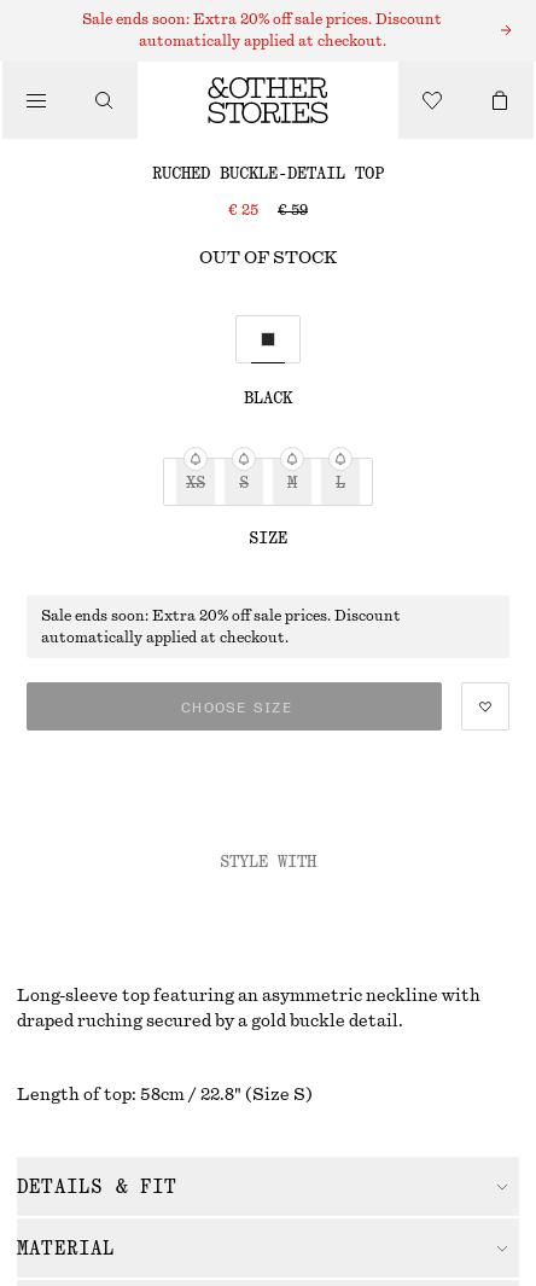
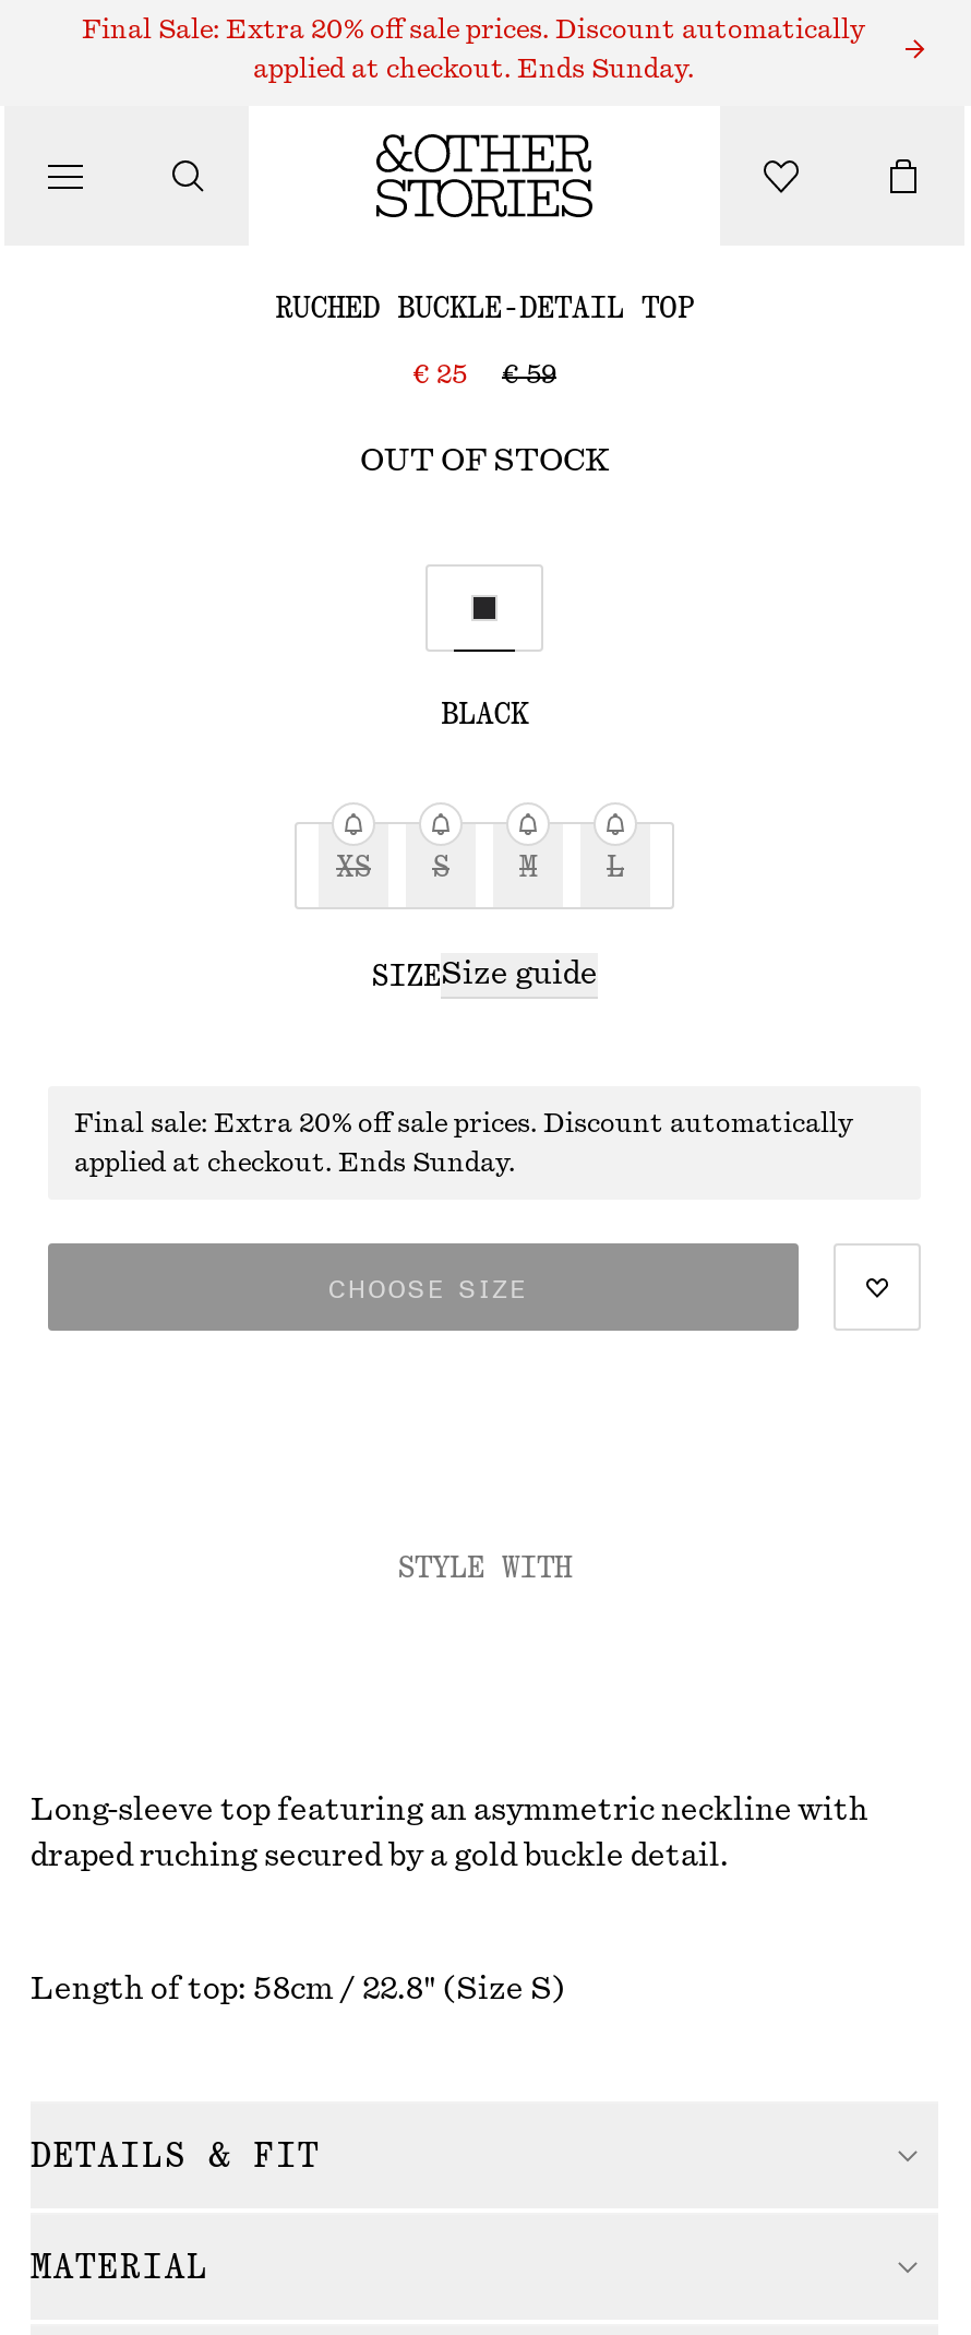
- Sale ends soon: Extra 20% off sale prices. Discount
+ Final Sale: Extra 20% off sale prices. Discount automatically

- automatically applied at checkout.
+ applied at checkout. Ends Sunday.

- SIZE
+ SIZESize guide

- Sale ends soon: Extra 20% off sale prices. Discount
+ Final sale: Extra 20% off sale prices. Discount automatically

- automatically applied at checkout.
+ applied at checkout. Ends Sunday.
